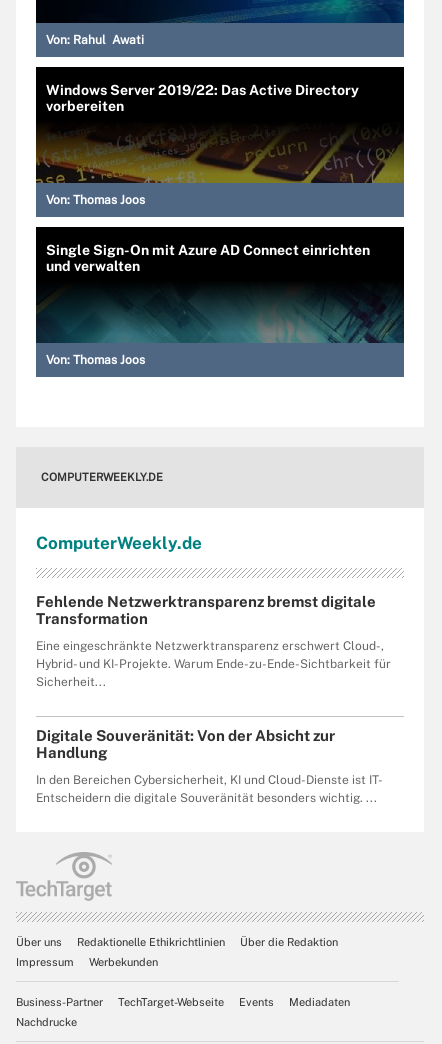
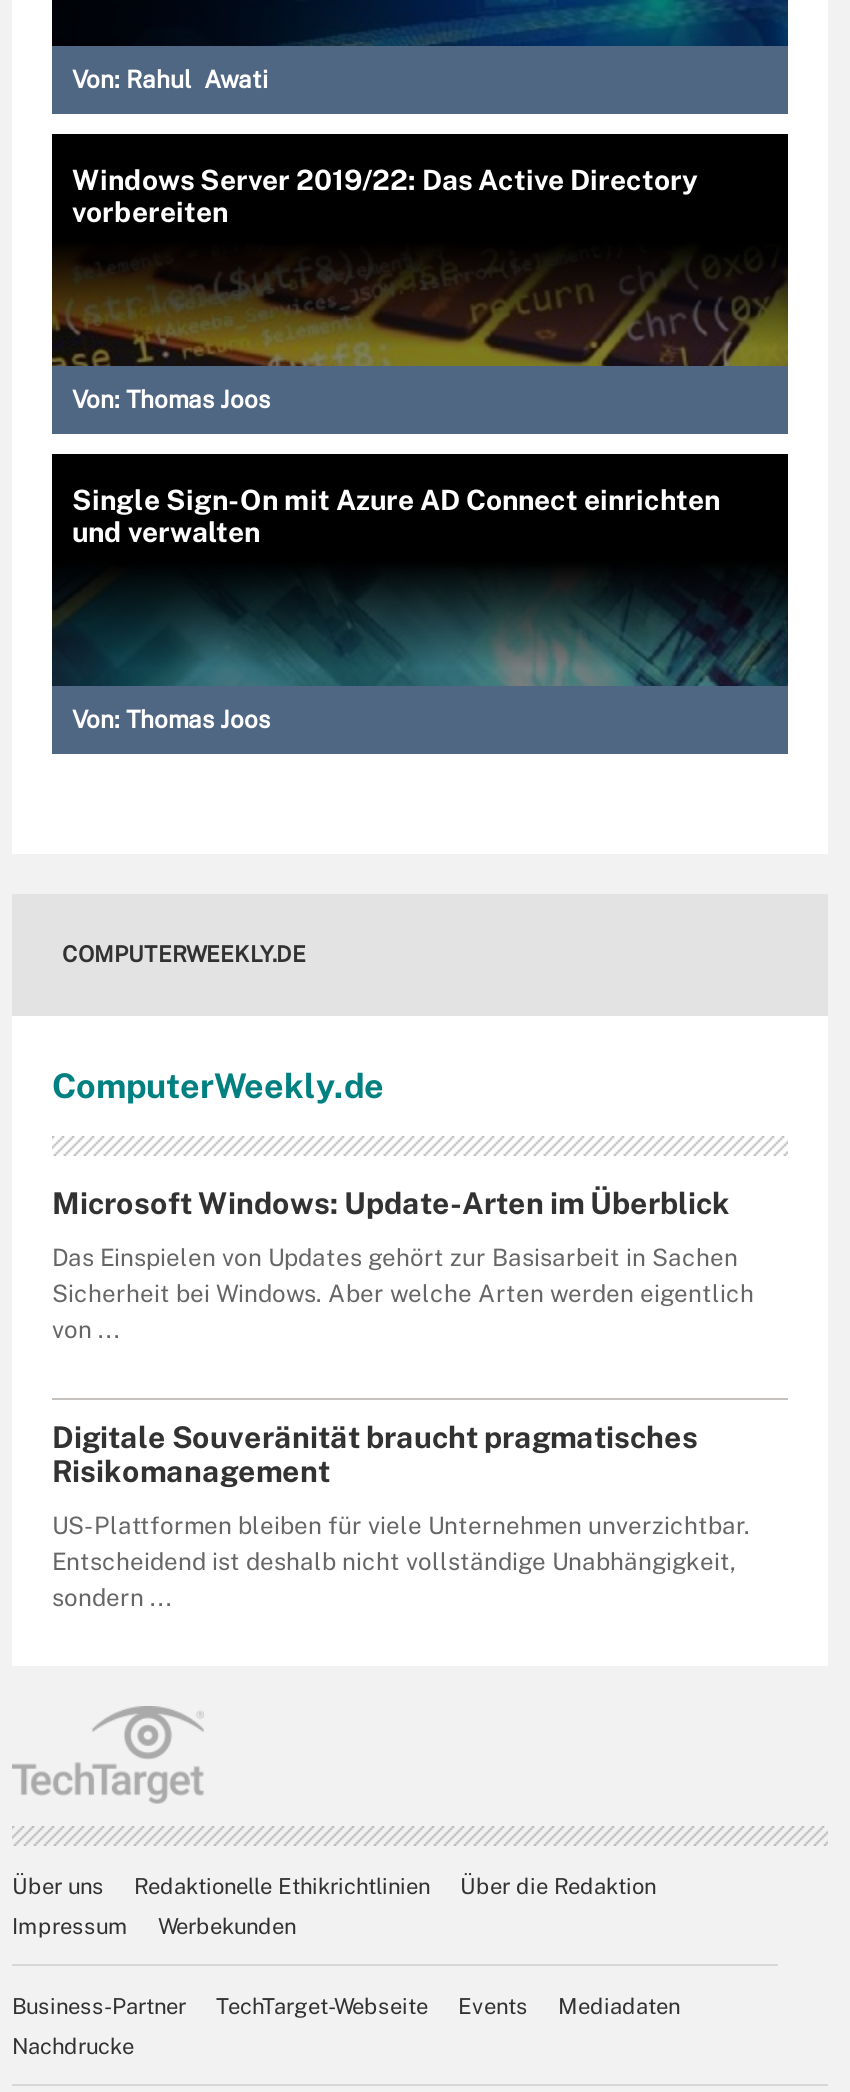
- Fehlende Netzwerktransparenz bremst digitale
- Transformation
+ Microsoft Windows: Update-Arten im Überblick

- Eine eingeschränkte Netzwerktransparenz erschwert Cloud-,
- Hybrid- und KI-Projekte. Warum Ende-zu-Ende-Sichtbarkeit für
- Sicherheit...
+ Das Einspielen von Updates gehört zur Basisarbeit in Sachen
+ Sicherheit bei Windows. Aber welche Arten werden eigentlich
+ von ...

- Digitale Souveränität: Von der Absicht zur
- Handlung
+ Digitale Souveränität braucht pragmatisches
+ Risikomanagement

- In den Bereichen Cybersicherheit, KI und Cloud-Dienste ist IT-
- Entscheidern die digitale Souveränität besonders wichtig. ...
+ US-Plattformen bleiben für viele Unternehmen unverzichtbar.
+ Entscheidend ist deshalb nicht vollständige Unabhängigkeit,
+ sondern ...
